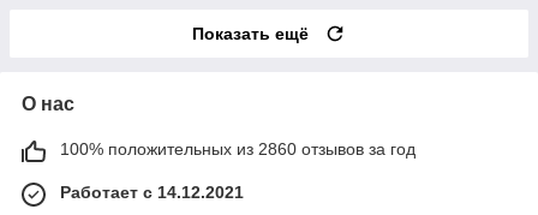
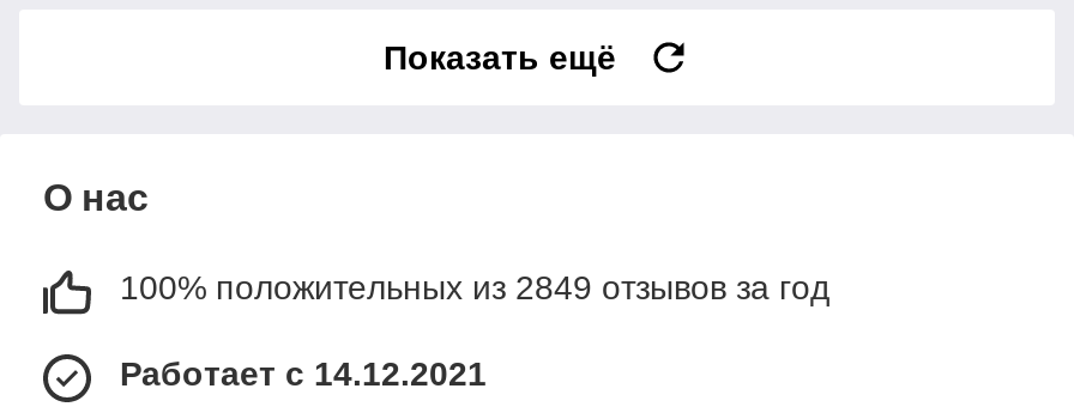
- 100% положительных из 2860 отзывов за год
+ 100% положительных из 2849 отзывов за год
